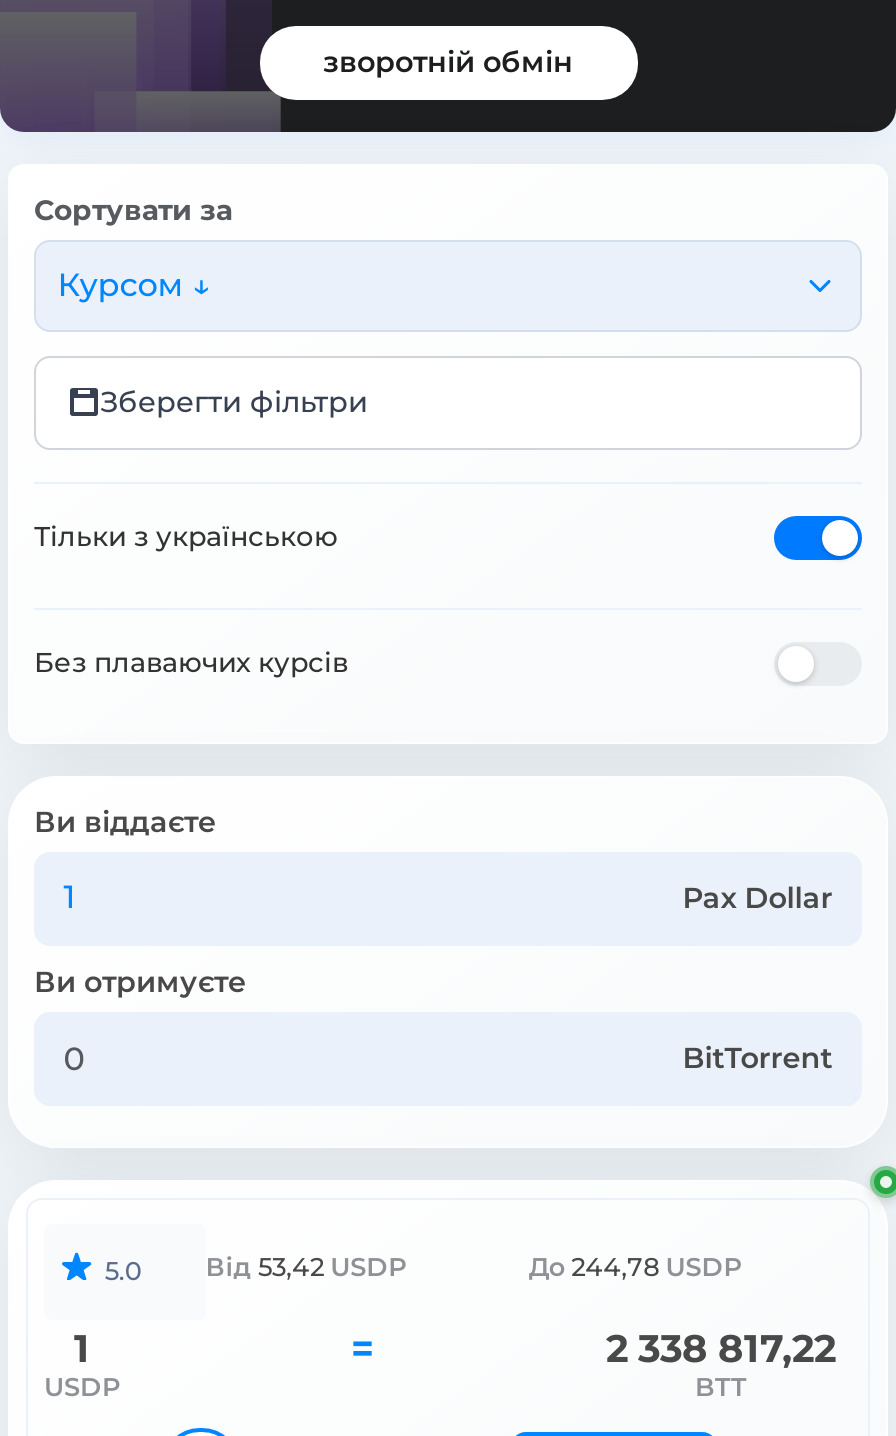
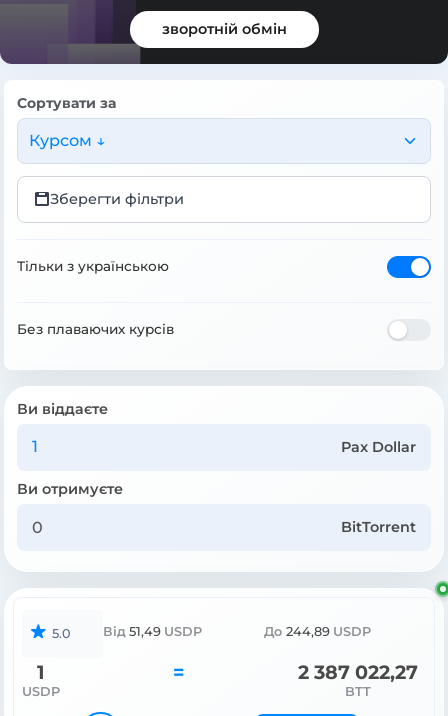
- Від 53,42 USDP
+ Від 51,49 USDP

- До 244,78 USDP
+ До 244,89 USDP

- 2 338 817,22
+ 2 387 022,27
